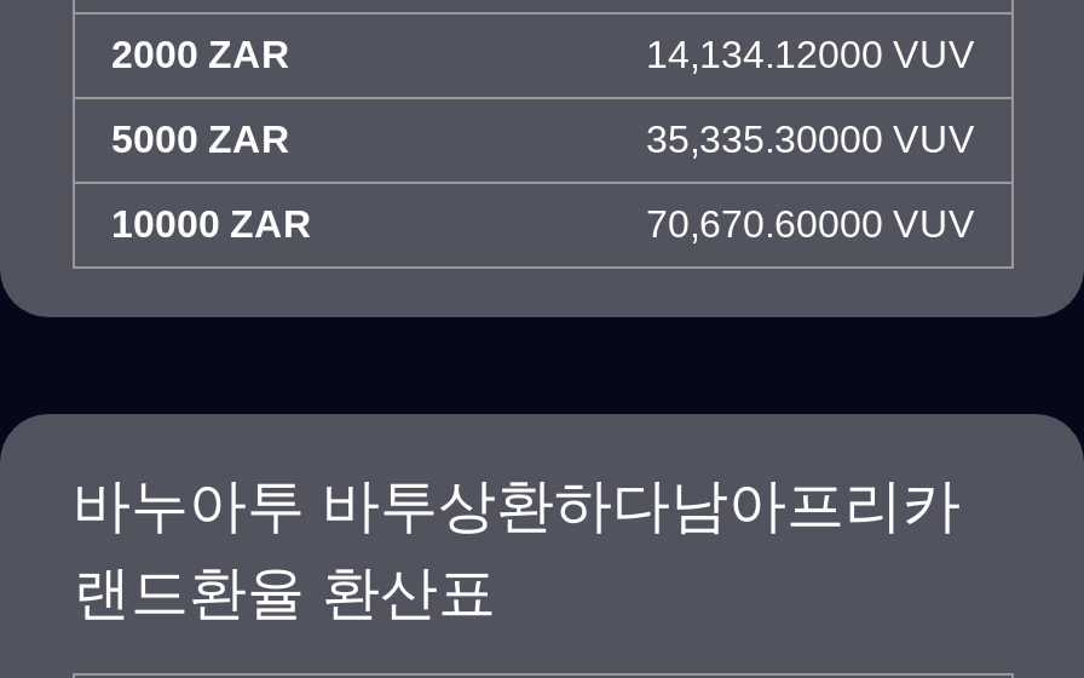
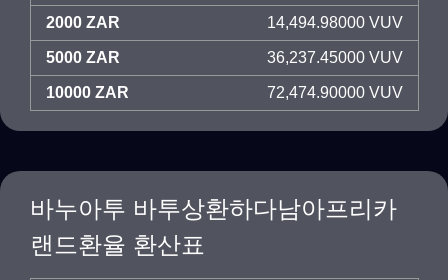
- 14,134.12000 VUV
+ 14,494.98000 VUV

- 35,335.30000 VUV
+ 36,237.45000 VUV

- 70,670.60000 VUV
+ 72,474.90000 VUV
